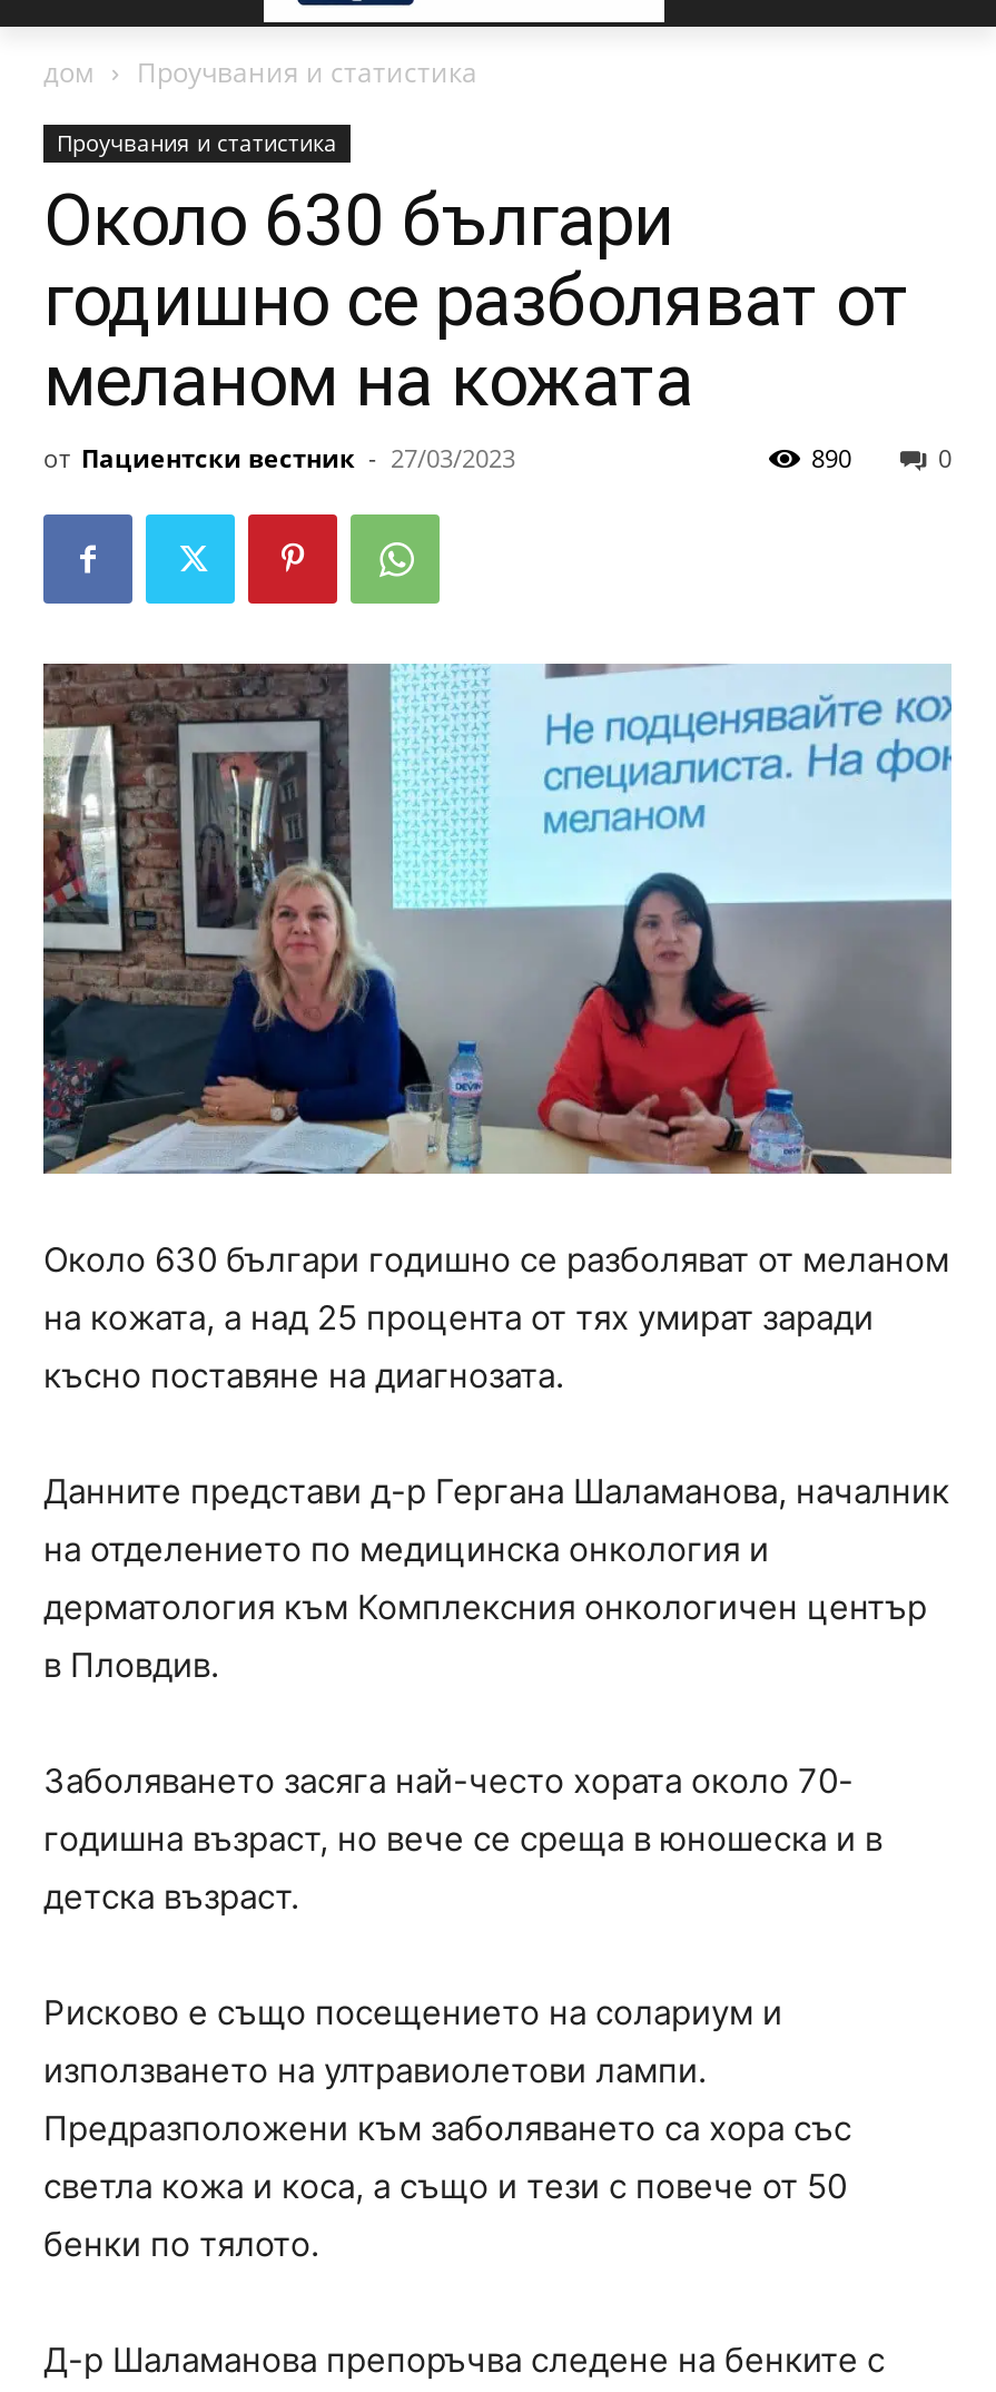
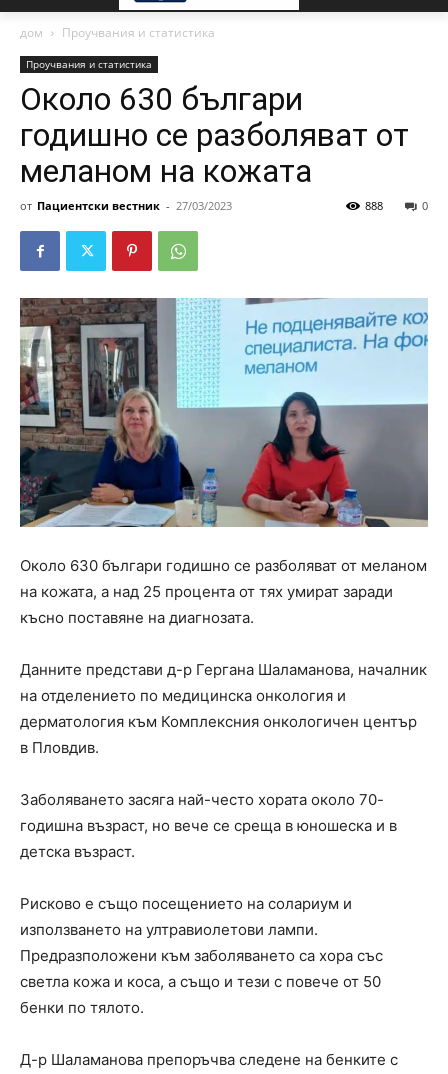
- 890
+ 888
